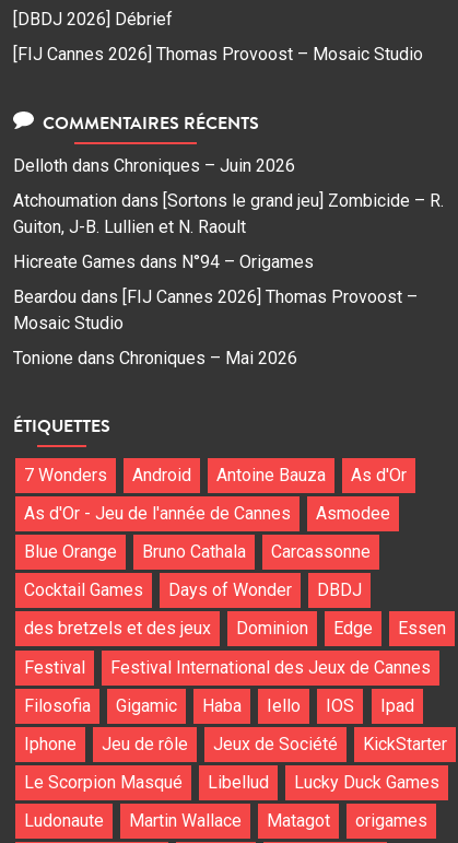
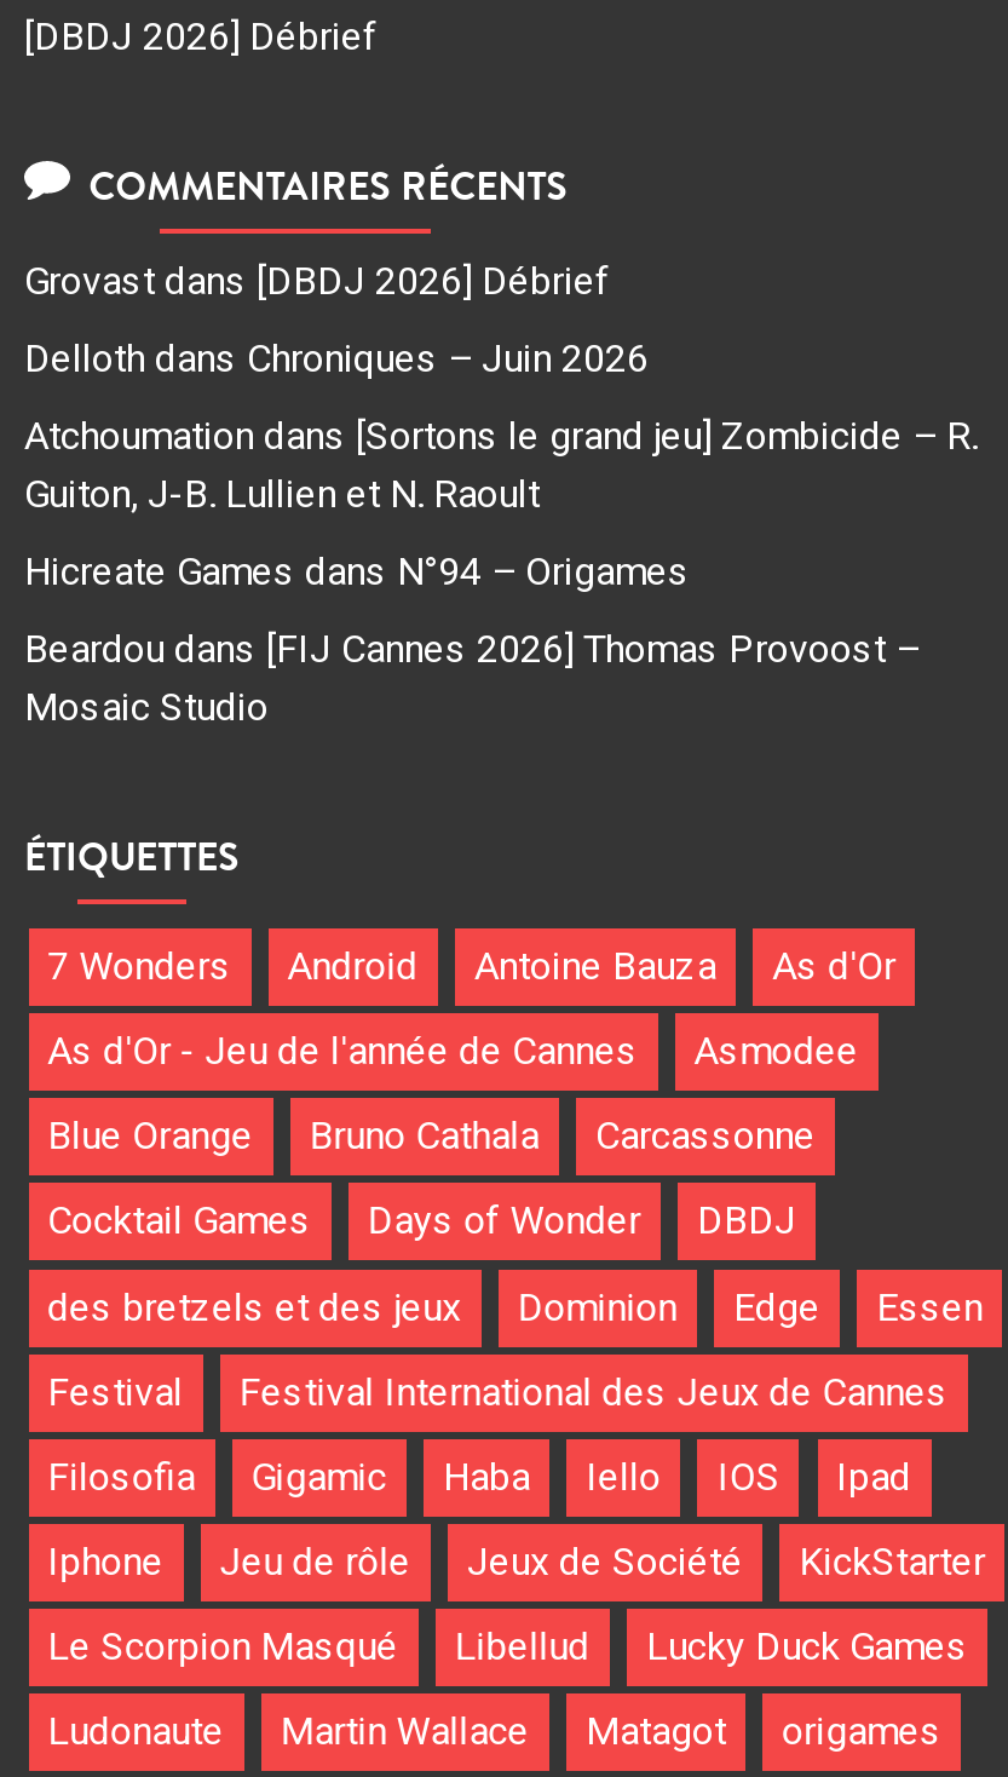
- [FIJ Cannes 2026] Thomas Provoost – Mosaic Studio

+ Grovast dans [DBDJ 2026] Débrief

- Tonione dans Chroniques – Mai 2026
